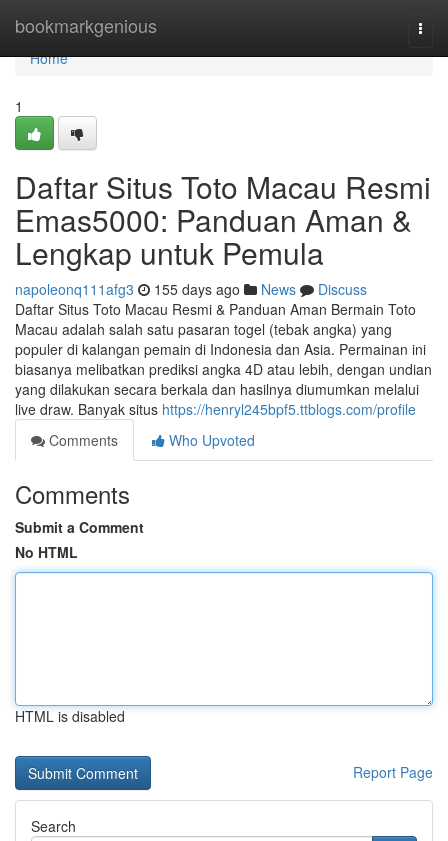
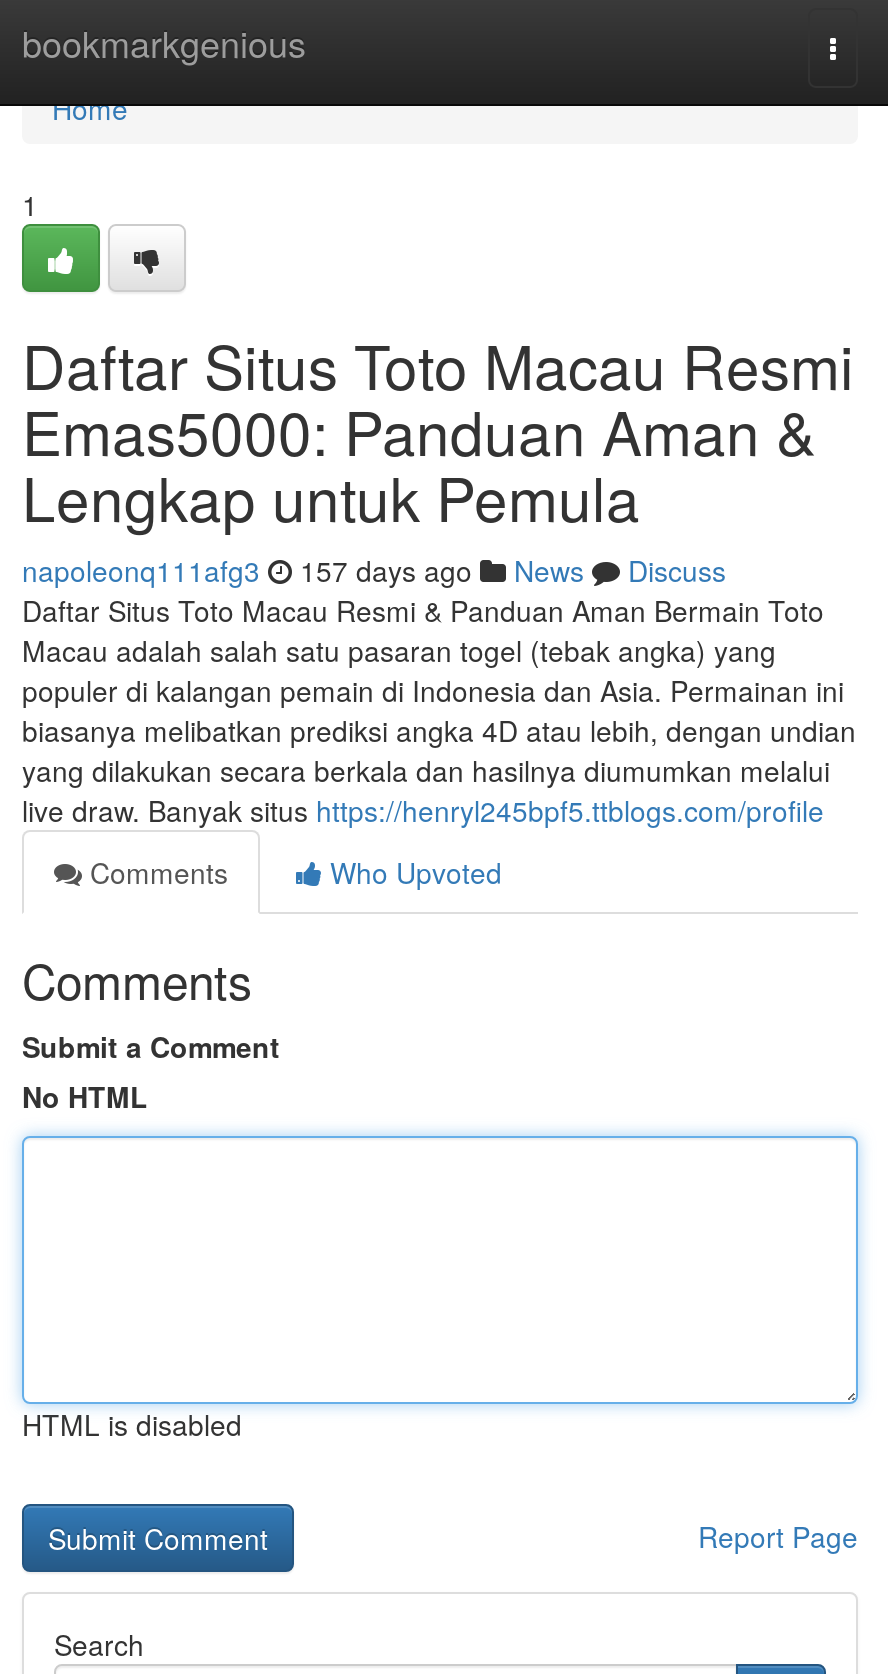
- napoleonq111afg3 155 days ago News Discuss
+ napoleonq111afg3 157 days ago News Discuss
